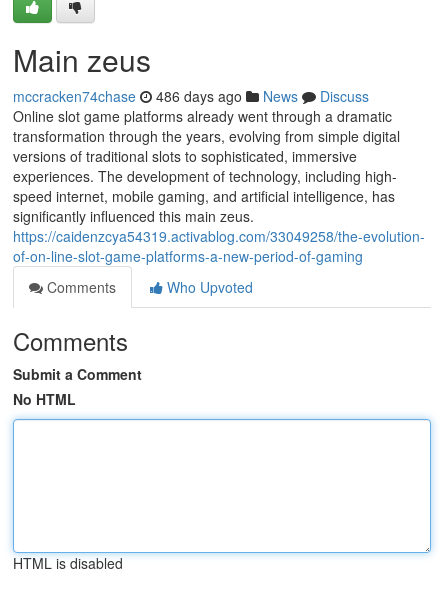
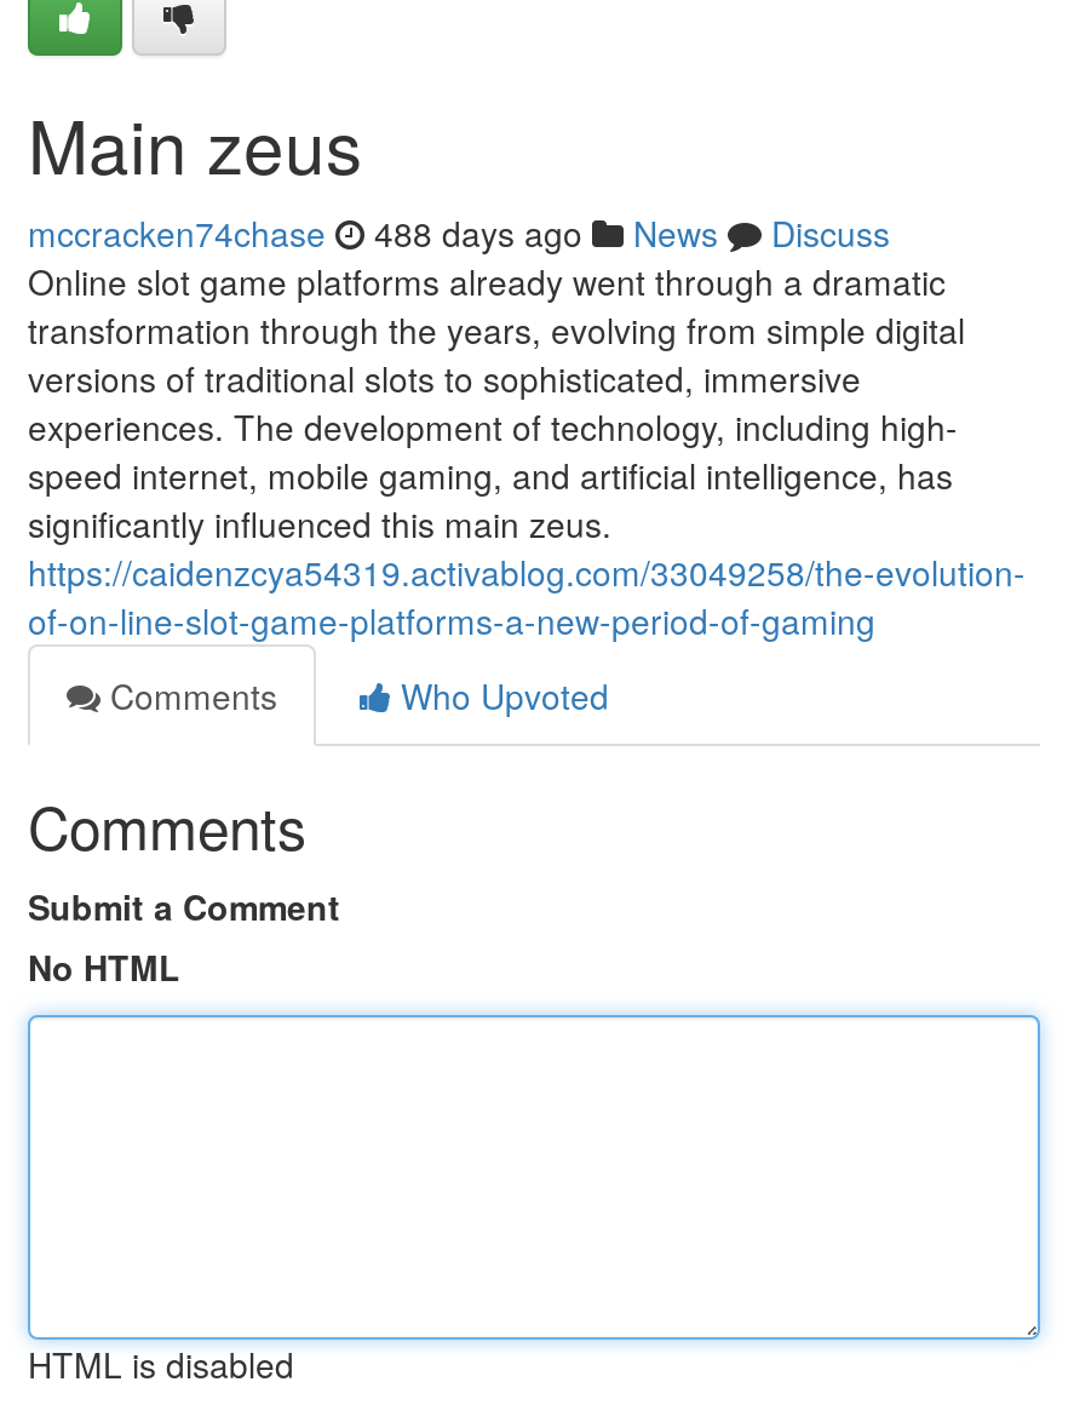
- mccracken74chase 486 days ago News Discuss
+ mccracken74chase 488 days ago News Discuss
